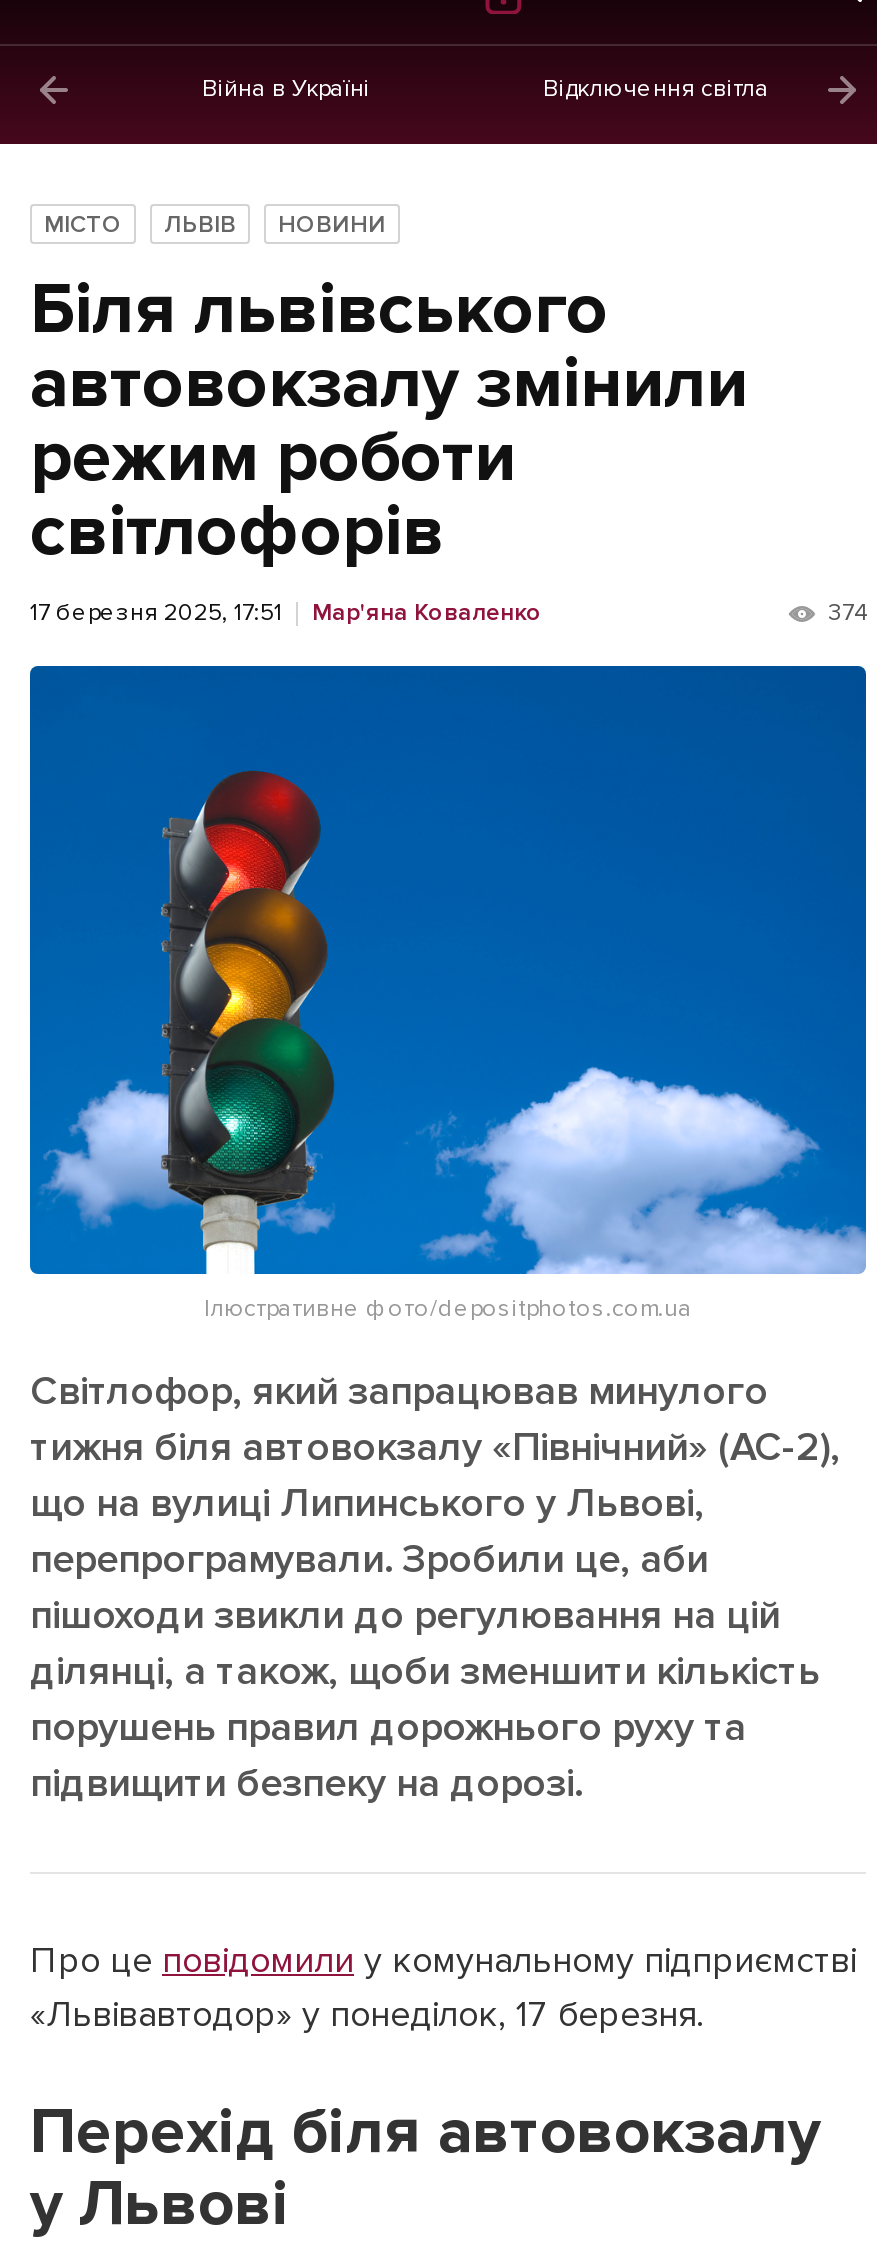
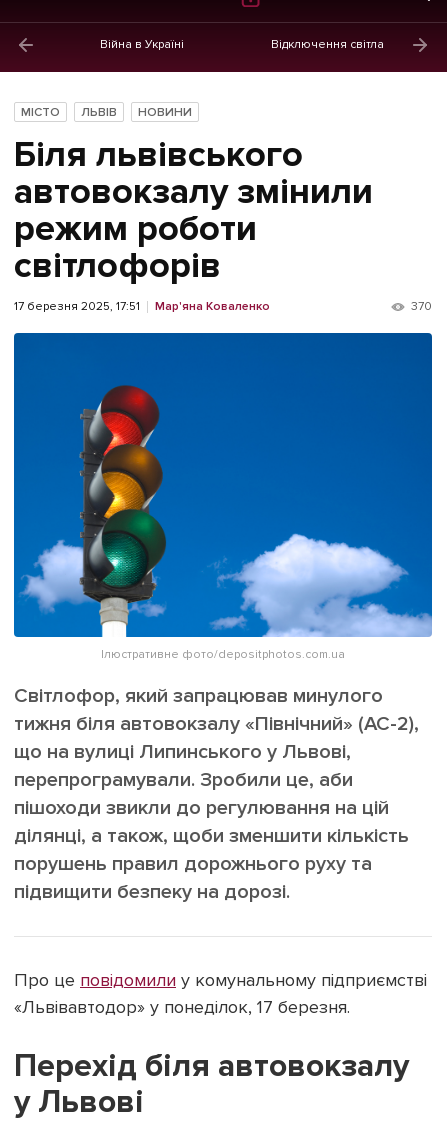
- 374
+ 370
